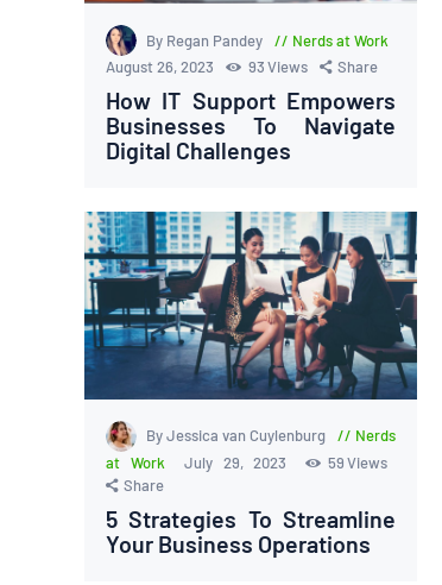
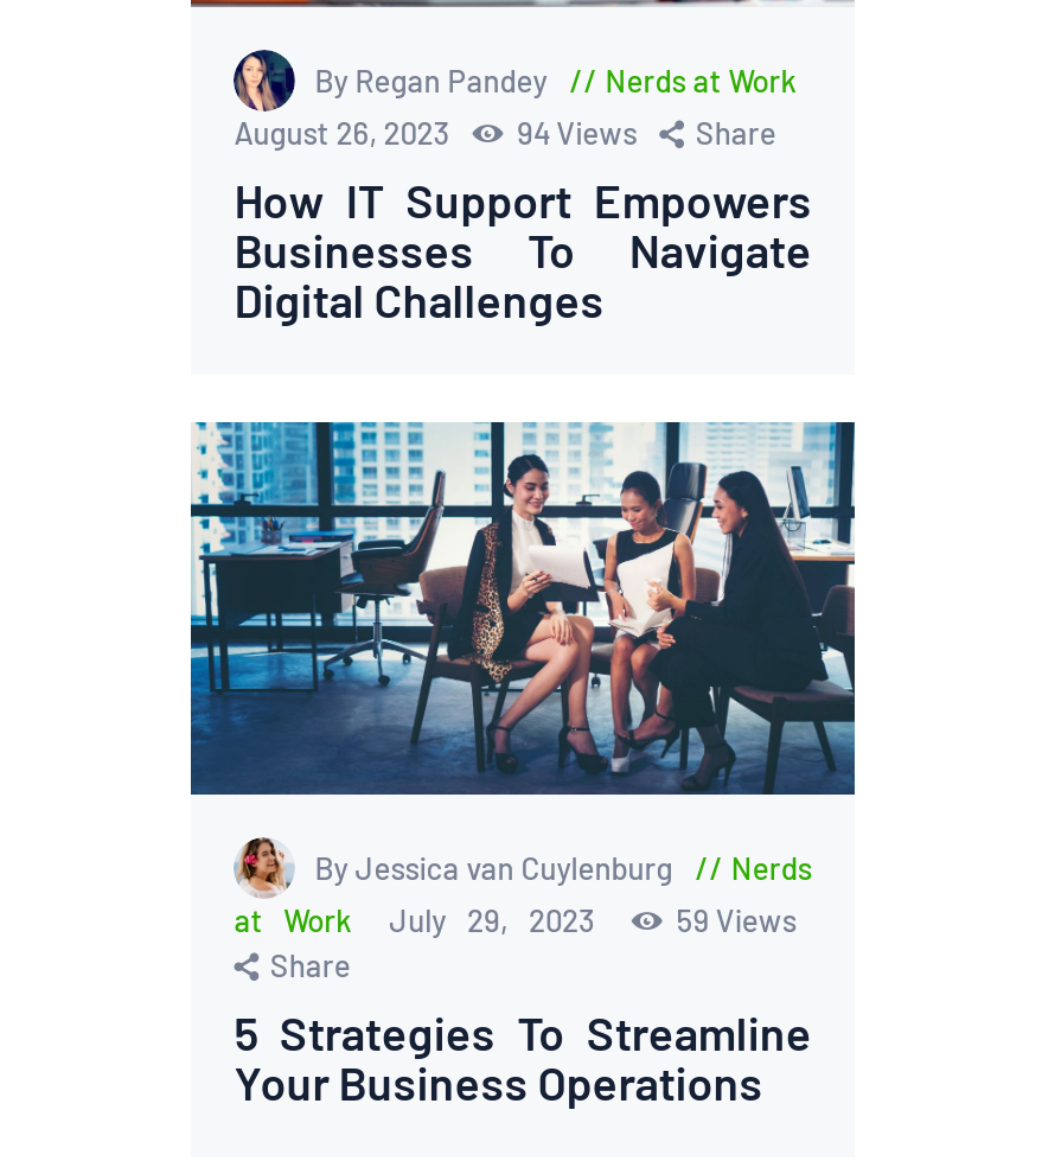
- August 26, 2023 93 Views Share
+ August 26, 2023 94 Views Share
